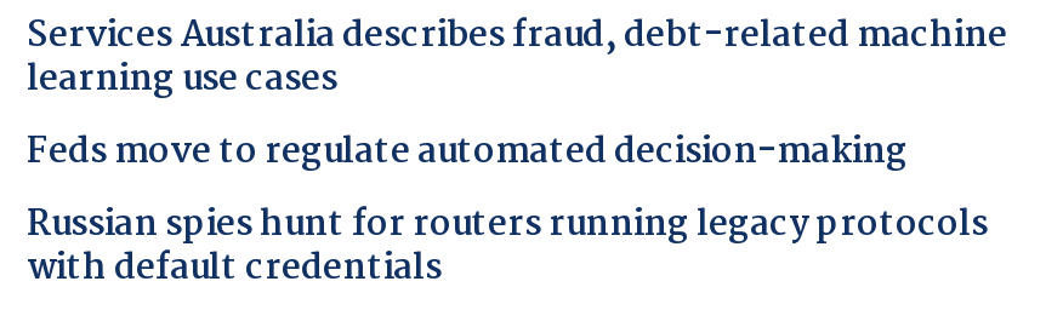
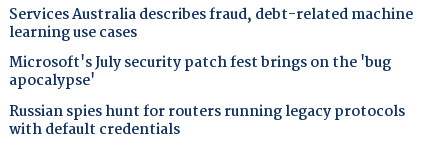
- Feds move to regulate automated decision-making
+ Microsoft's July security patch fest brings on the 'bug
+ apocalypse'
